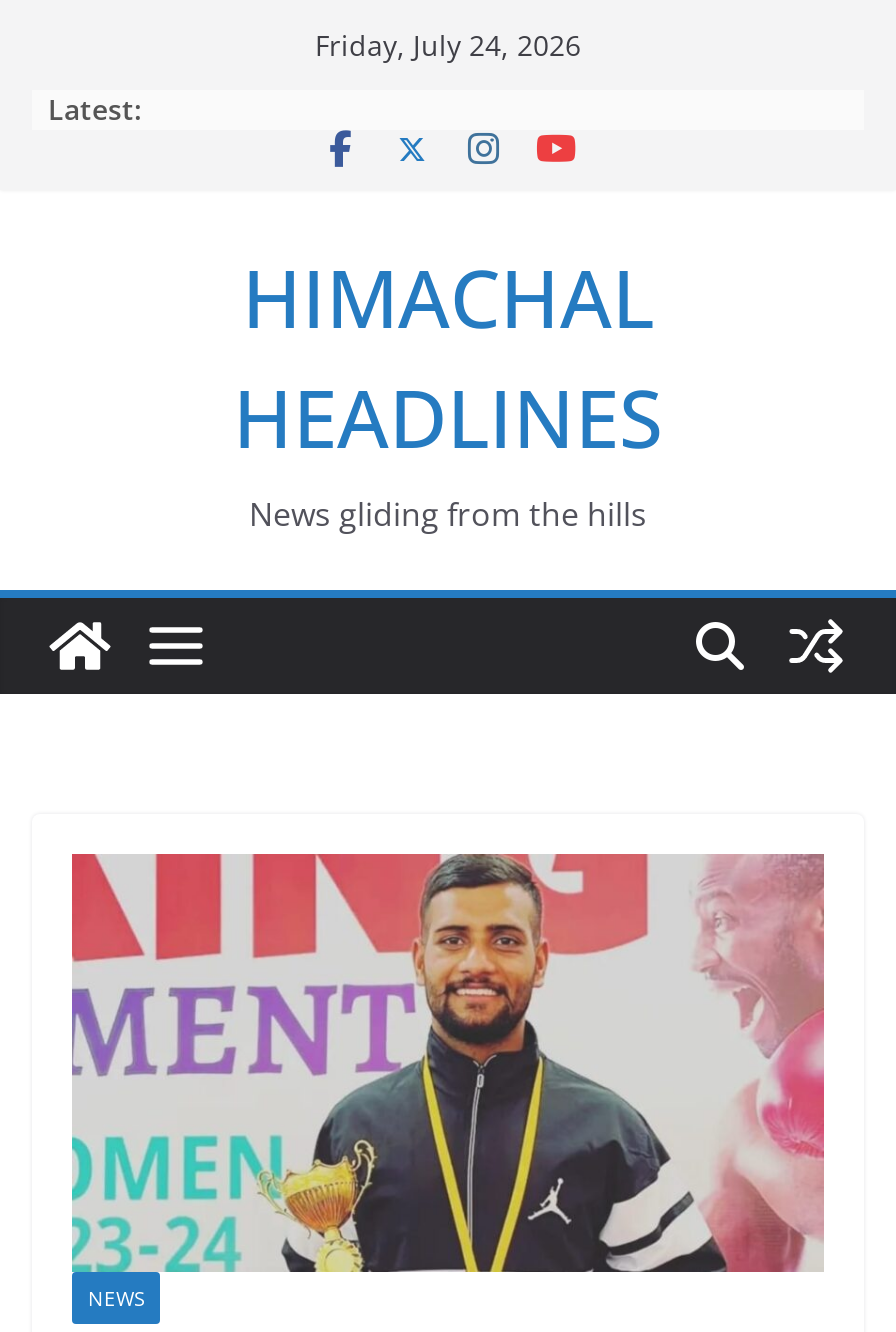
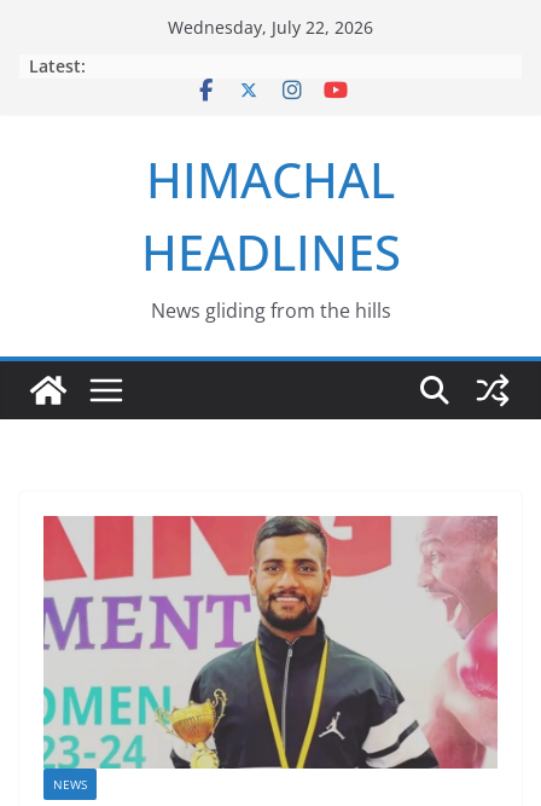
- Friday, July 24, 2026
+ Wednesday, July 22, 2026
